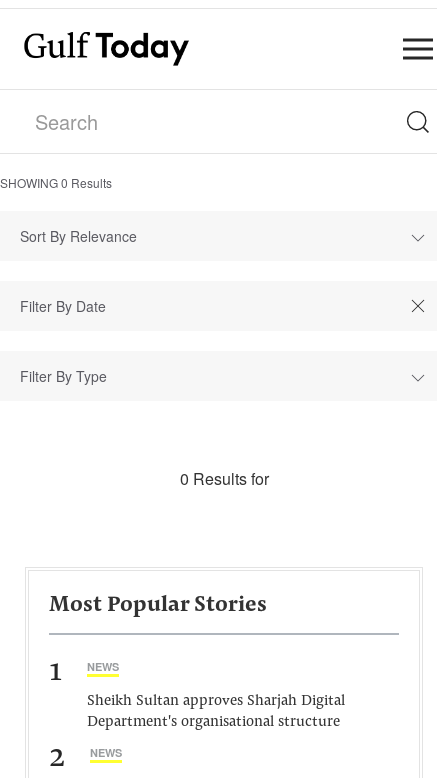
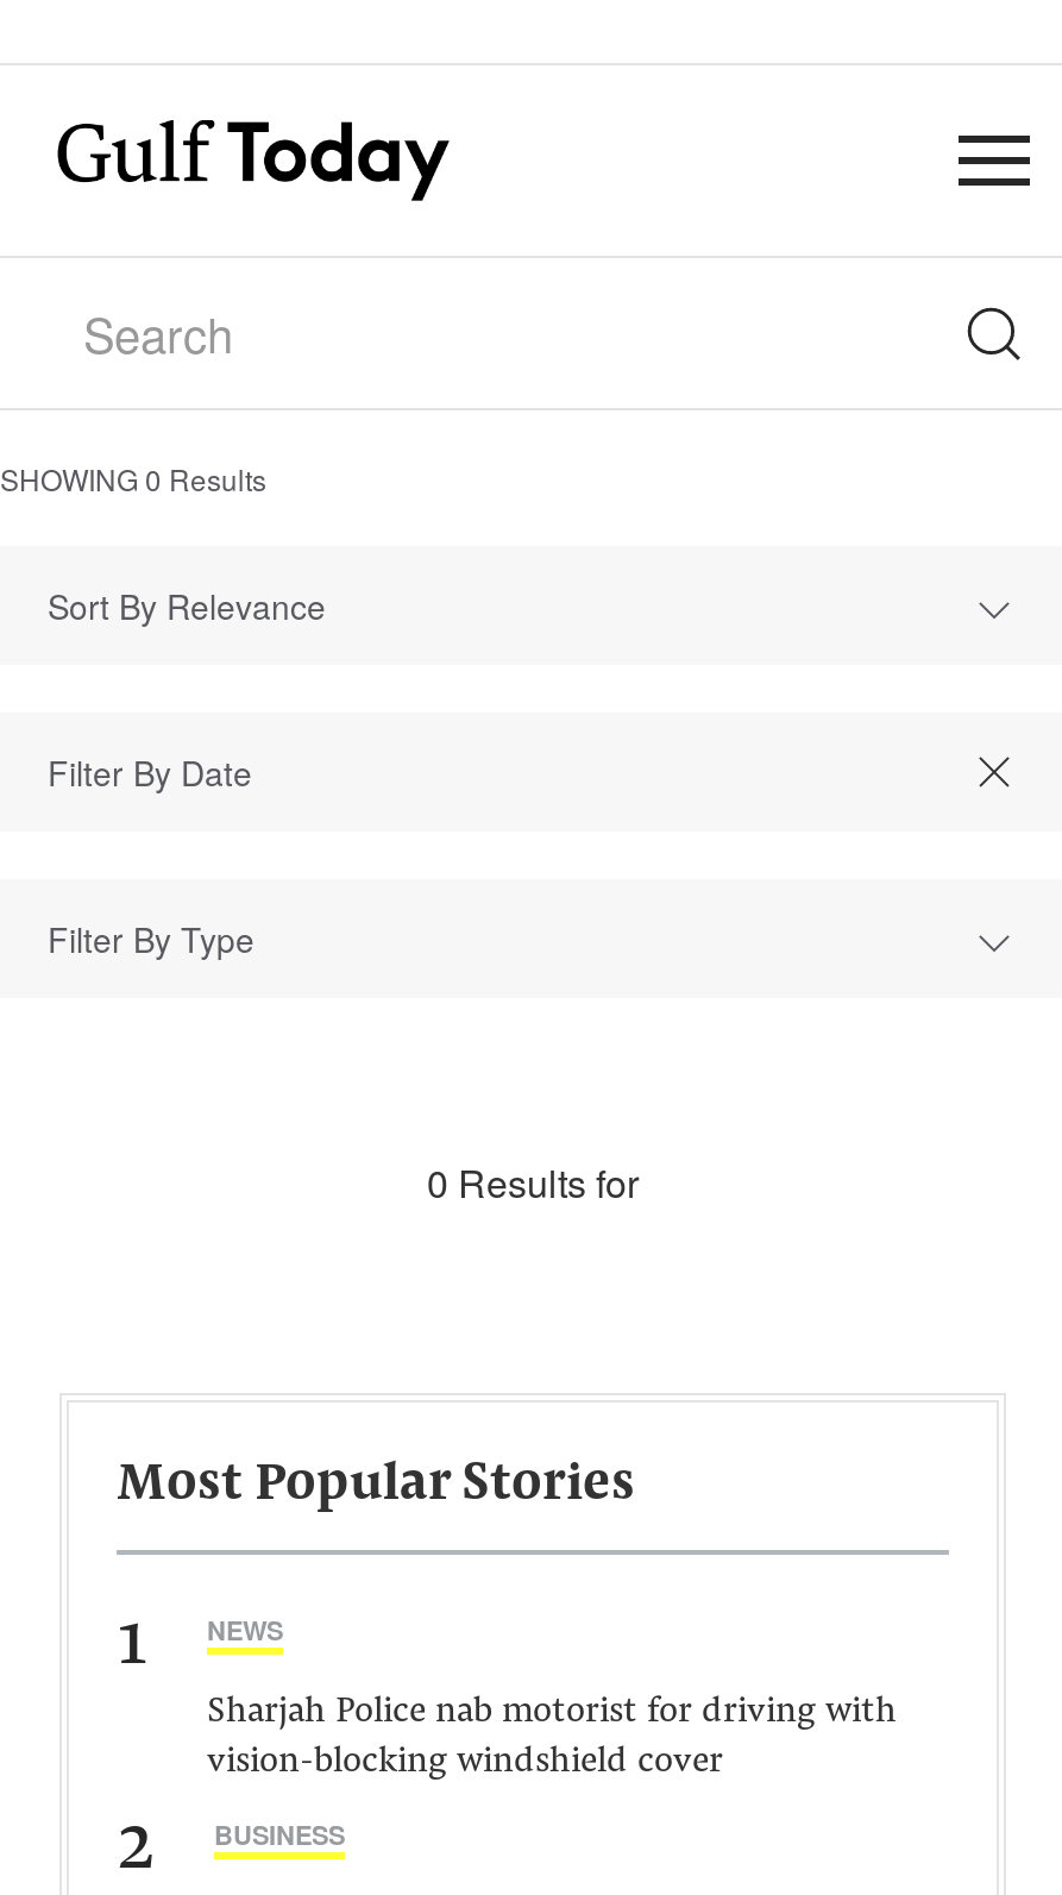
- Sheikh Sultan approves Sharjah Digital
- Department's organisational structure
+ Sharjah Police nab motorist for driving with
+ vision-blocking windshield cover

- NEWS
+ BUSINESS
